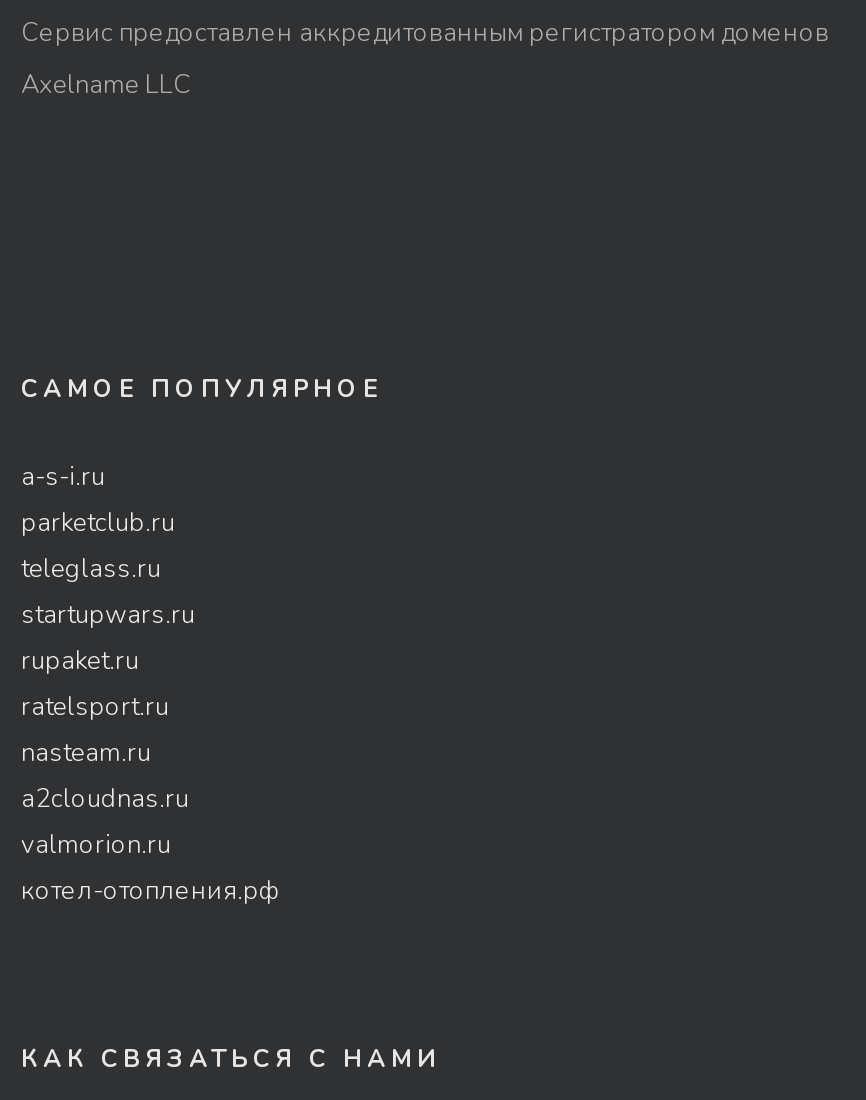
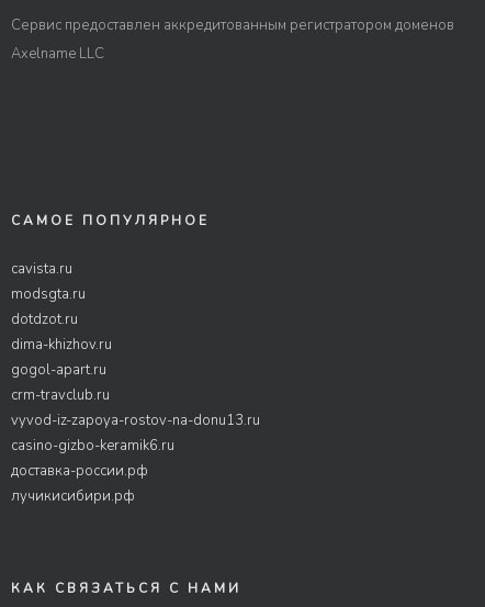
- a-s-i.ru
- parketclub.ru
- teleglass.ru
- startupwars.ru
- rupaket.ru
- ratelsport.ru
- nasteam.ru
- a2cloudnas.ru
- valmorion.ru
- котел-отопления.рф
+ cavista.ru
+ modsgta.ru
+ dotdzot.ru
+ dima-khizhov.ru
+ gogol-apart.ru
+ crm-travclub.ru
+ vyvod-iz-zapoya-rostov-na-donu13.ru
+ casino-gizbo-keramik6.ru
+ доставка-россии.рф
+ лучикисибири.рф
